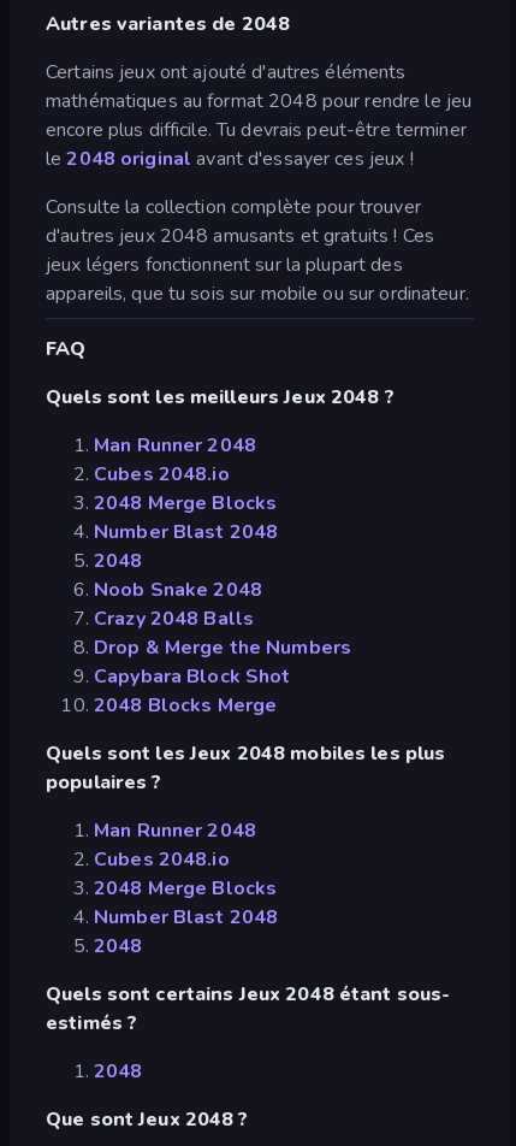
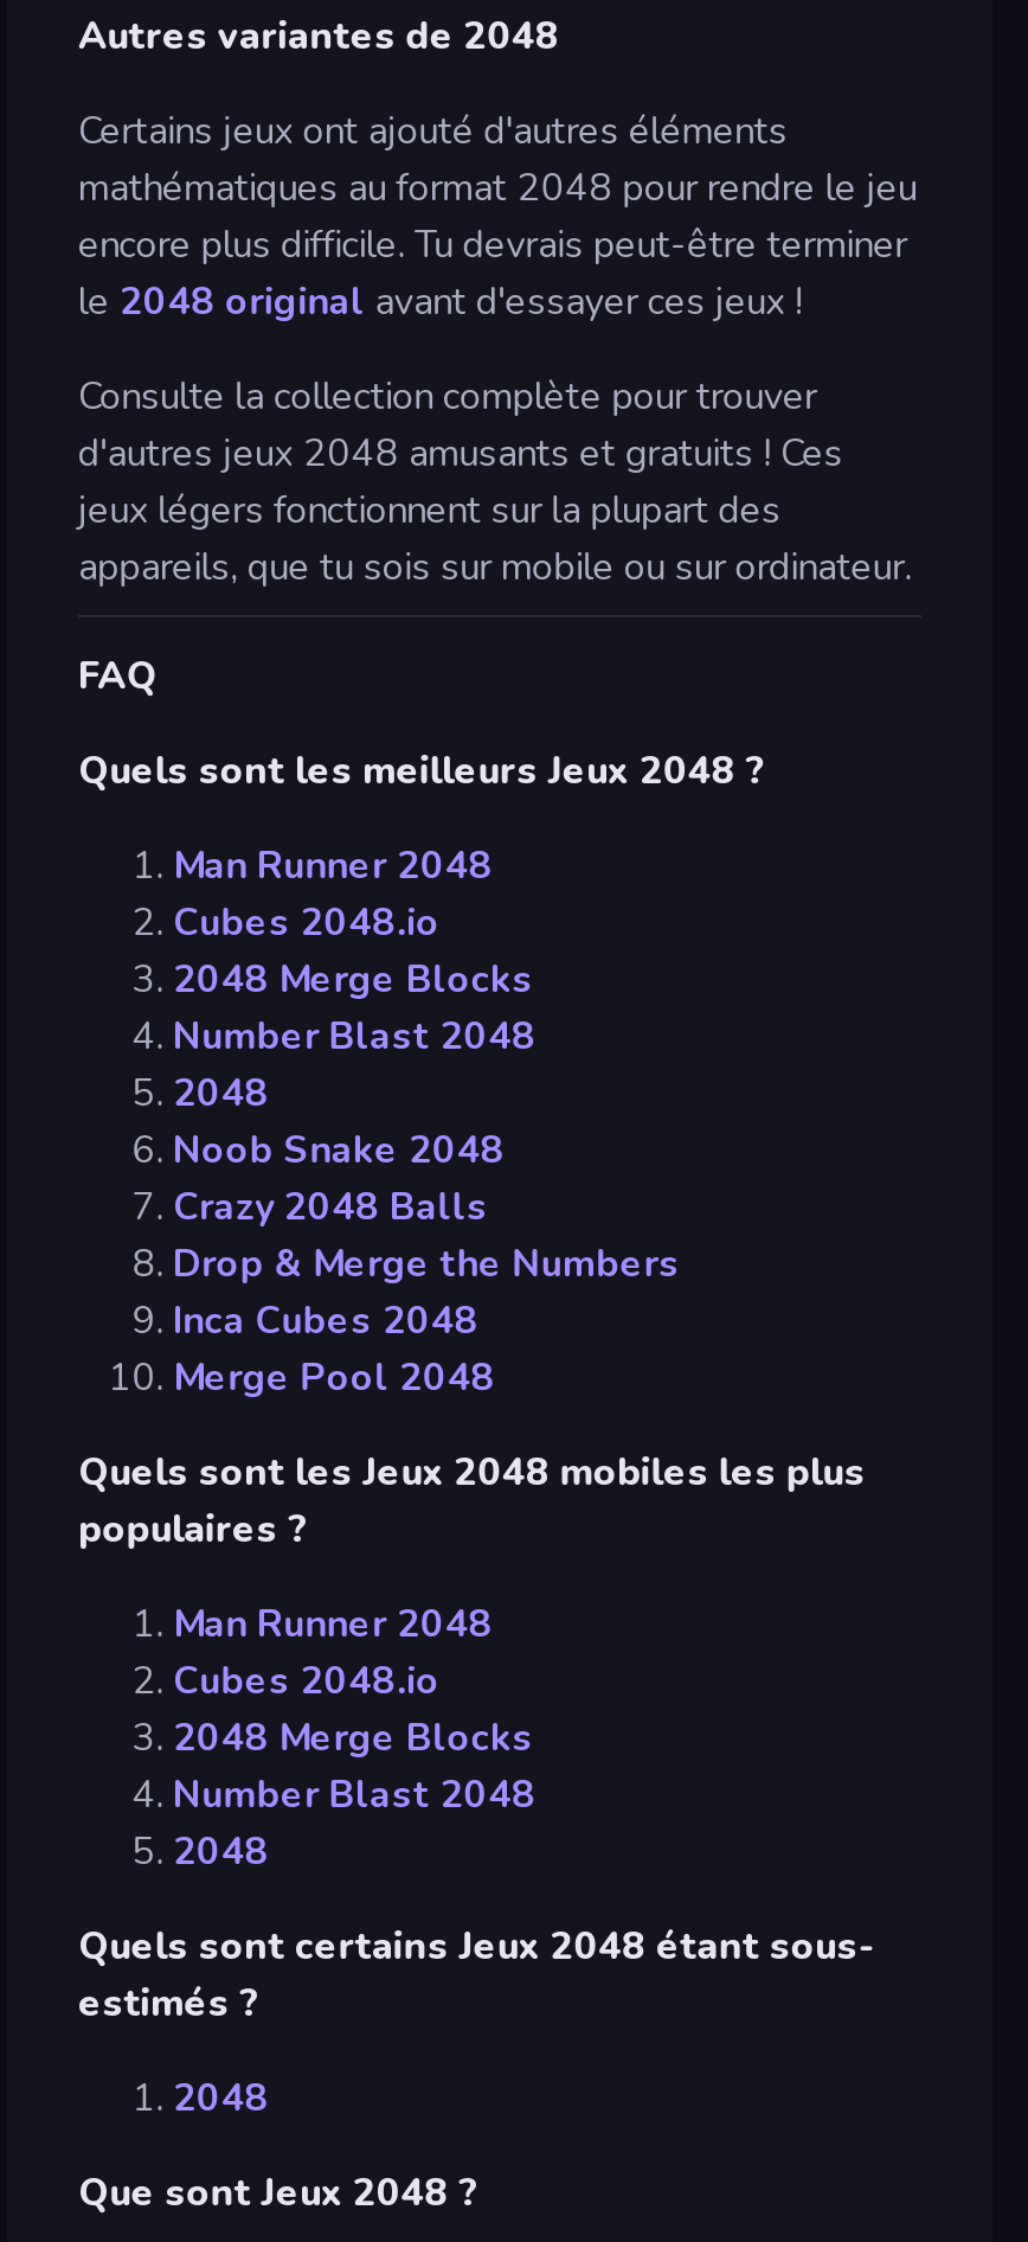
- Capybara Block Shot
- 2048 Blocks Merge
+ Inca Cubes 2048
+ Merge Pool 2048
